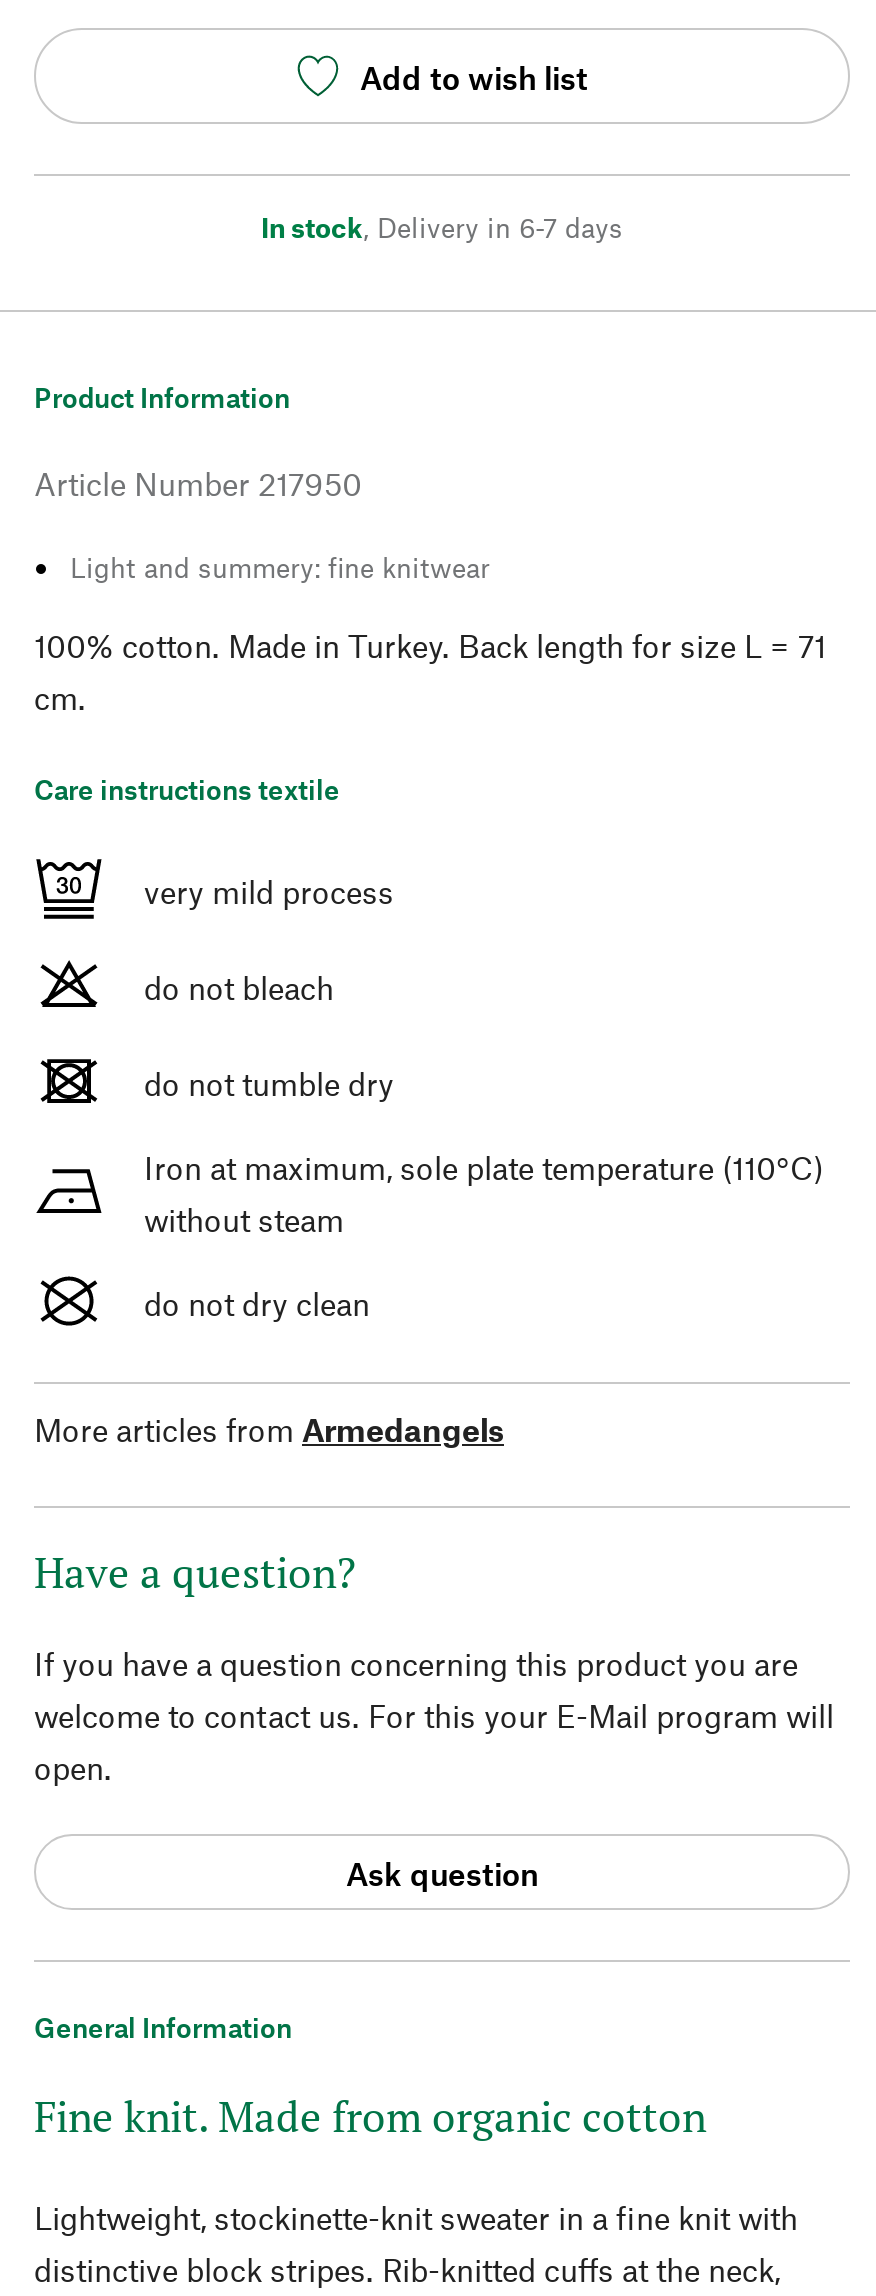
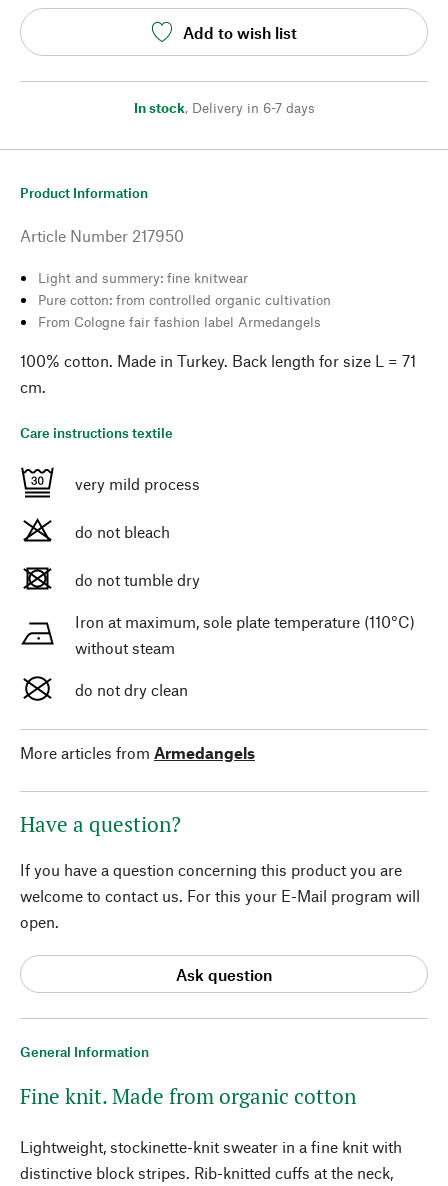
+ Pure cotton: from controlled organic cultivation
+ From Cologne fair fashion label Armedangels
